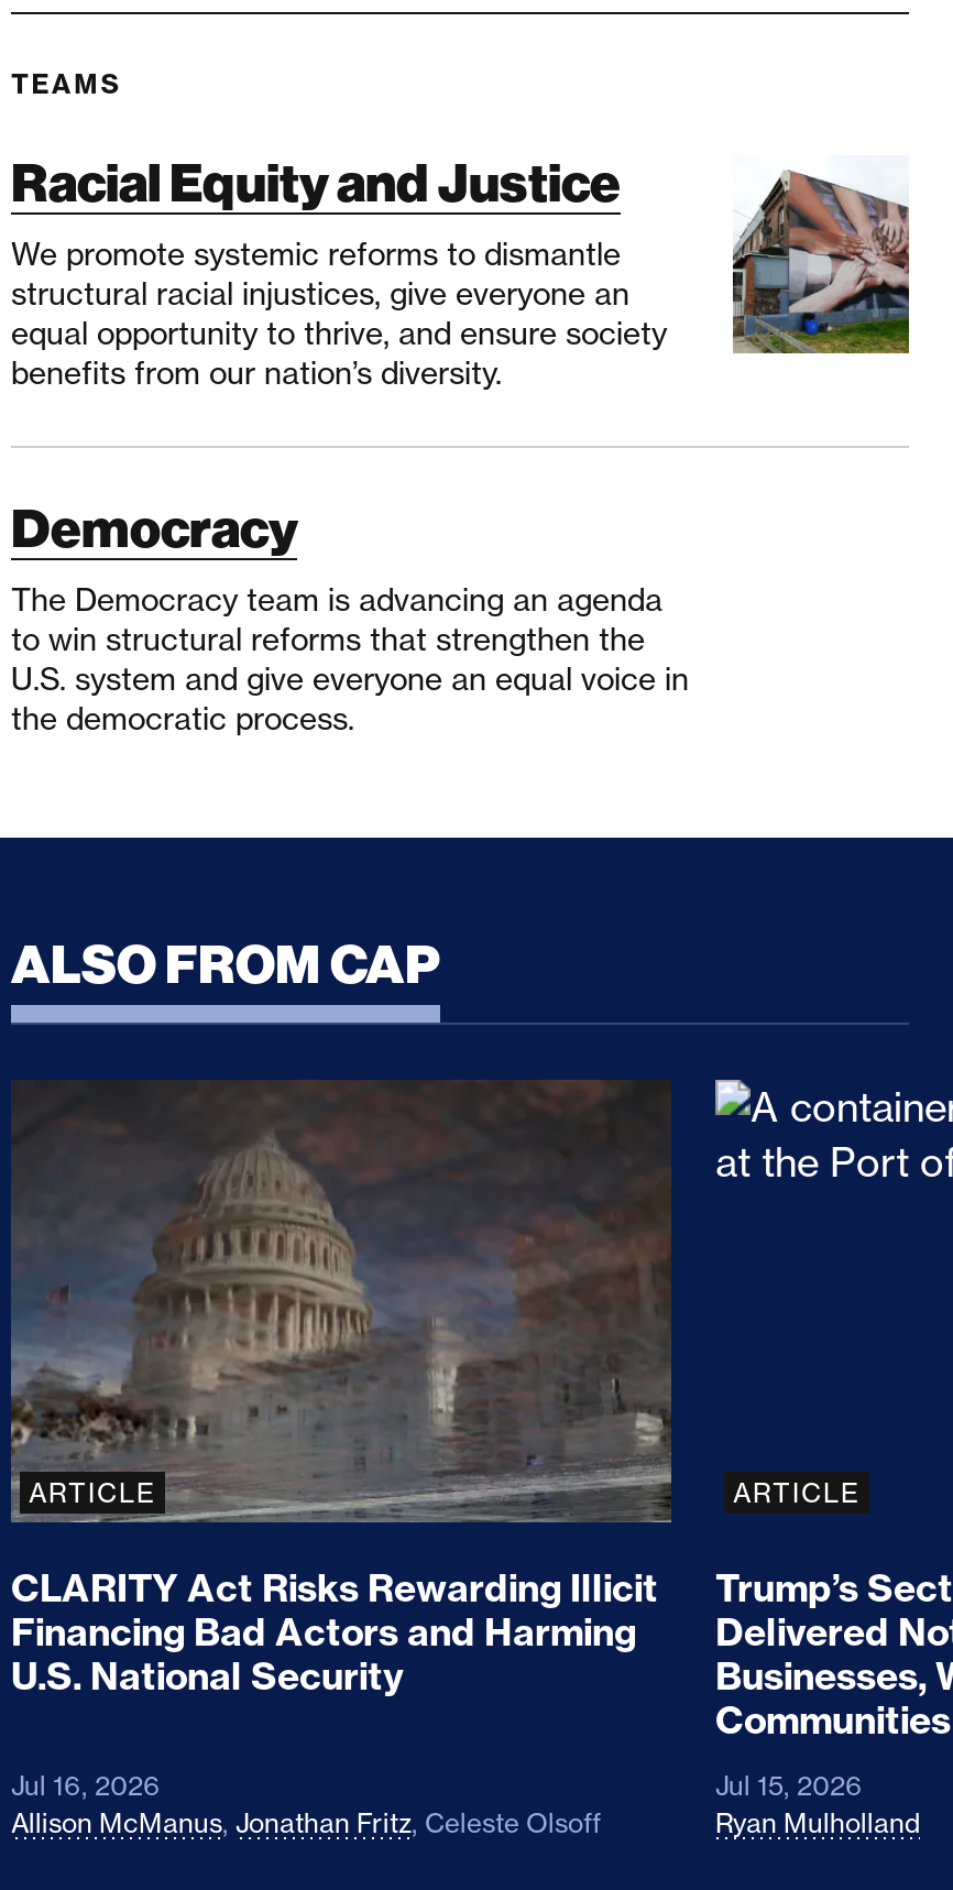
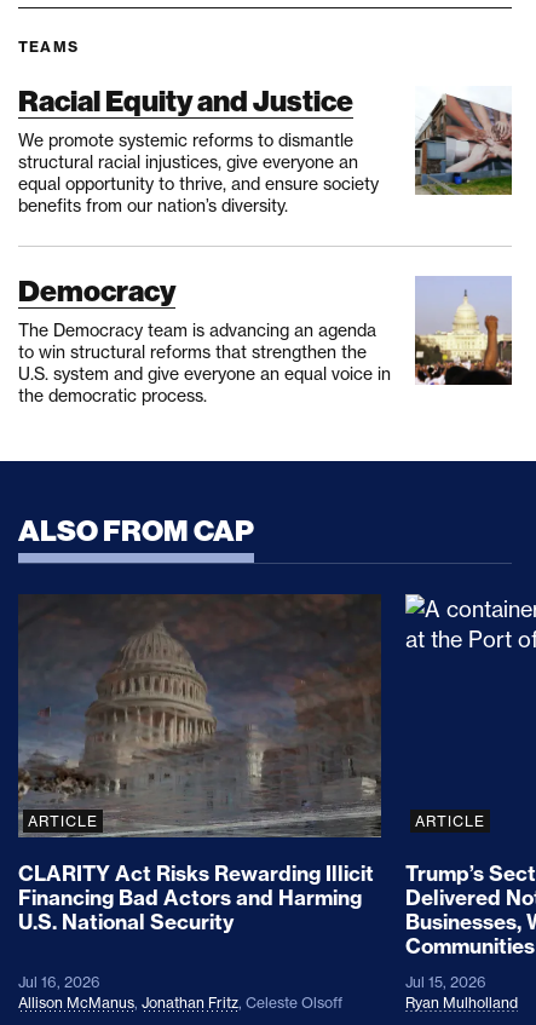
+ [image]
